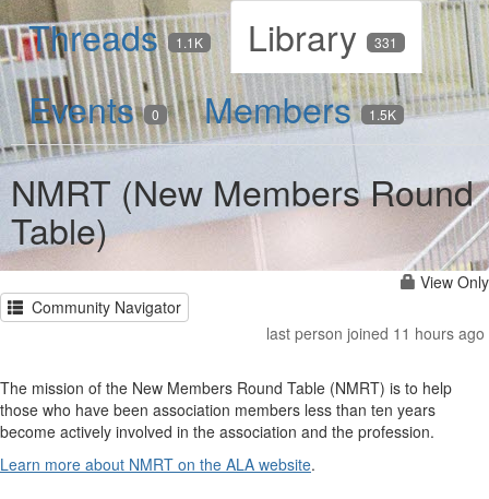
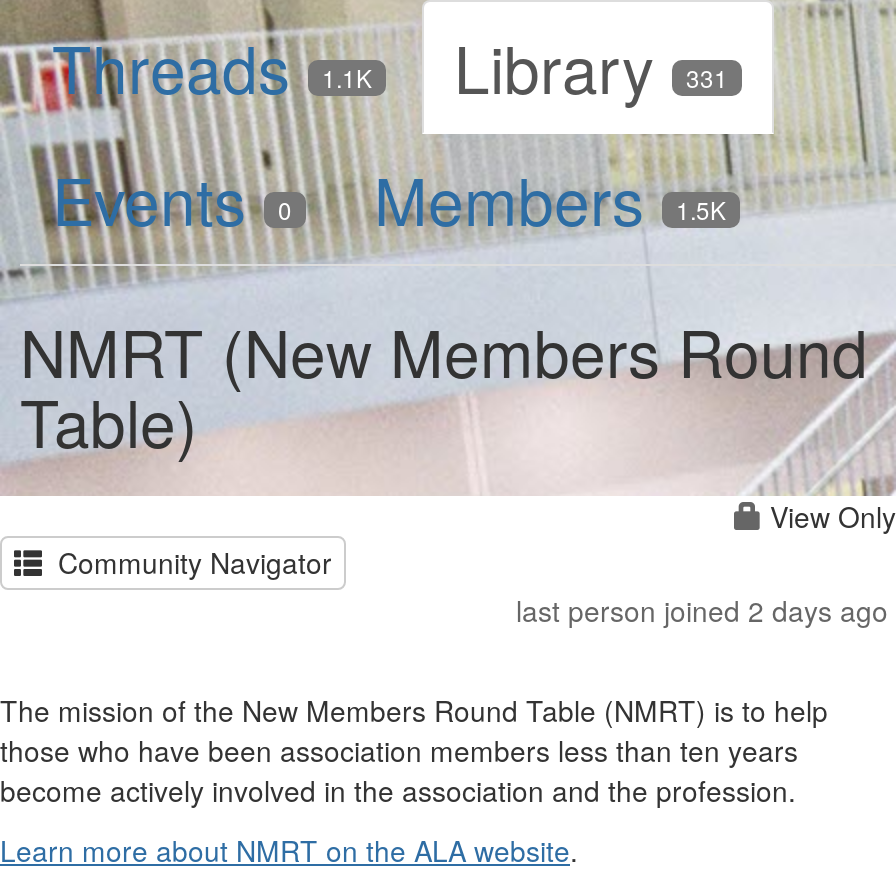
- last person joined 11 hours ago
+ last person joined 2 days ago
